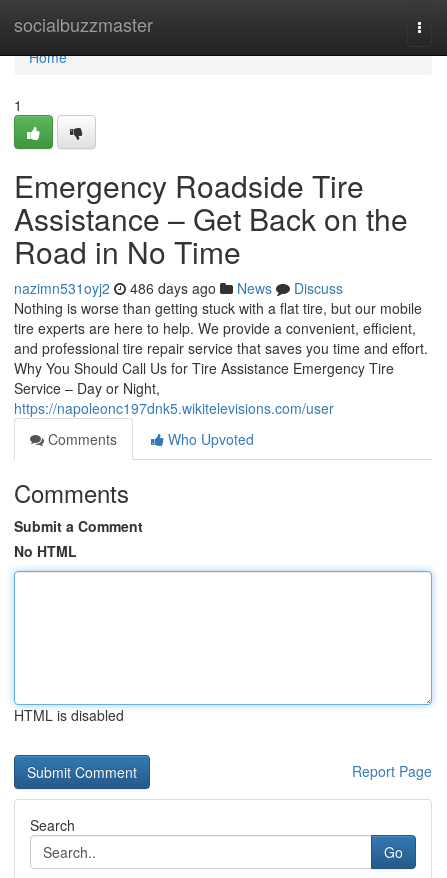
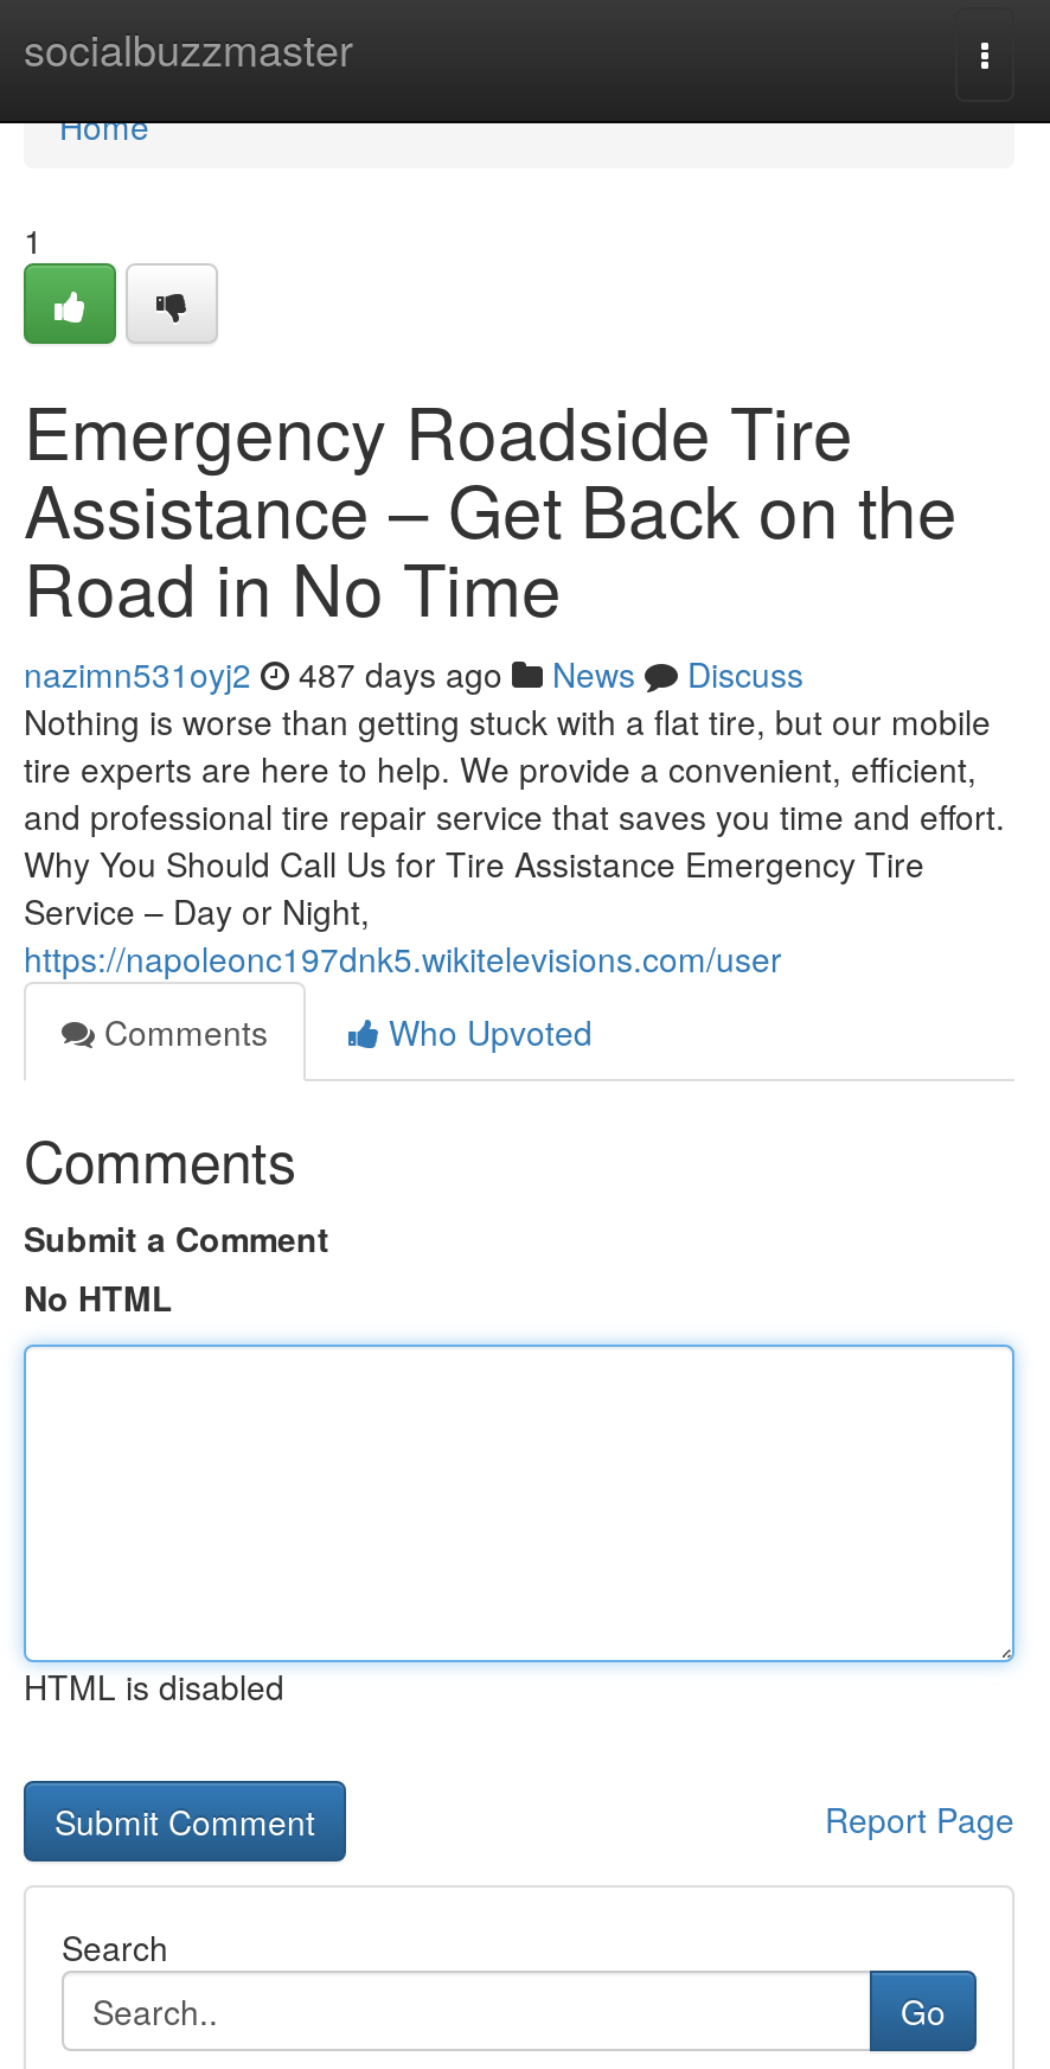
- nazimn531oyj2 486 days ago News Discuss
+ nazimn531oyj2 487 days ago News Discuss
